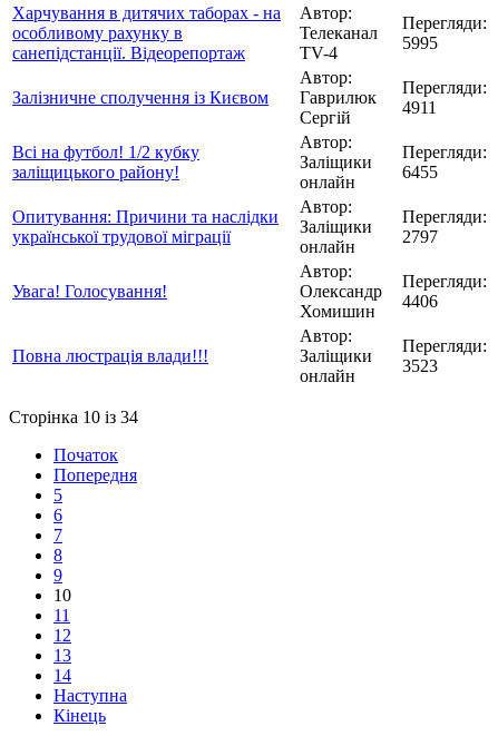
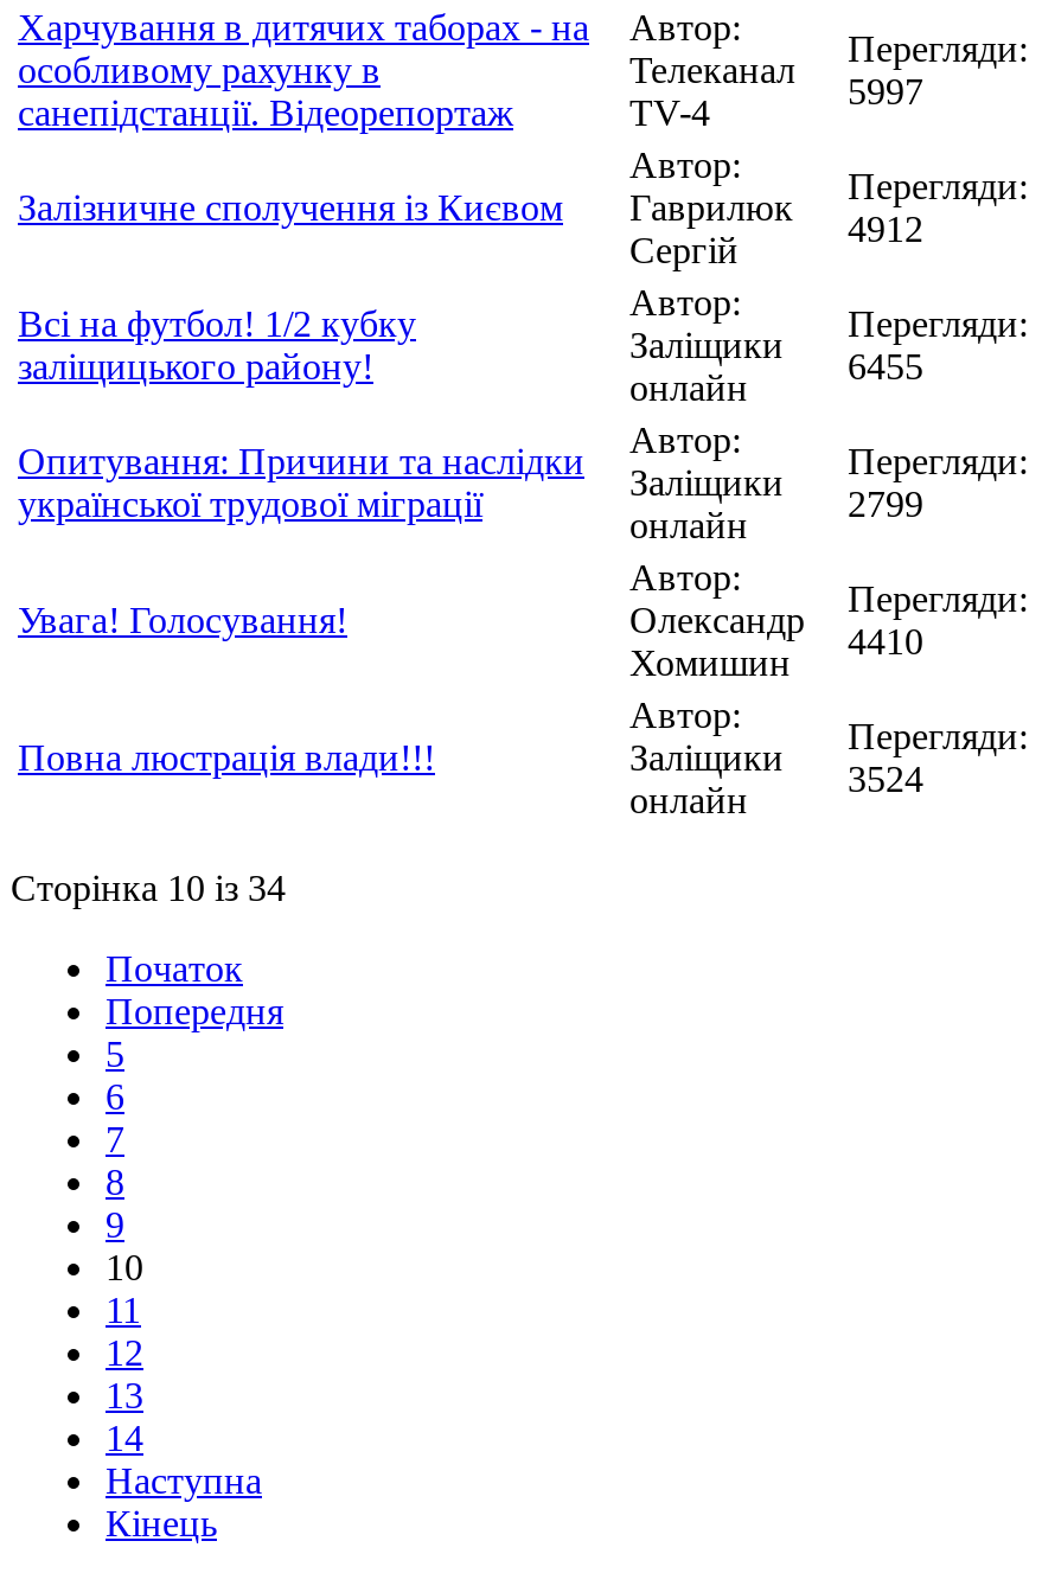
- 5995
+ 5997

- 4911
+ 4912

- 2797
+ 2799

- 4406
+ 4410

- 3523
+ 3524
